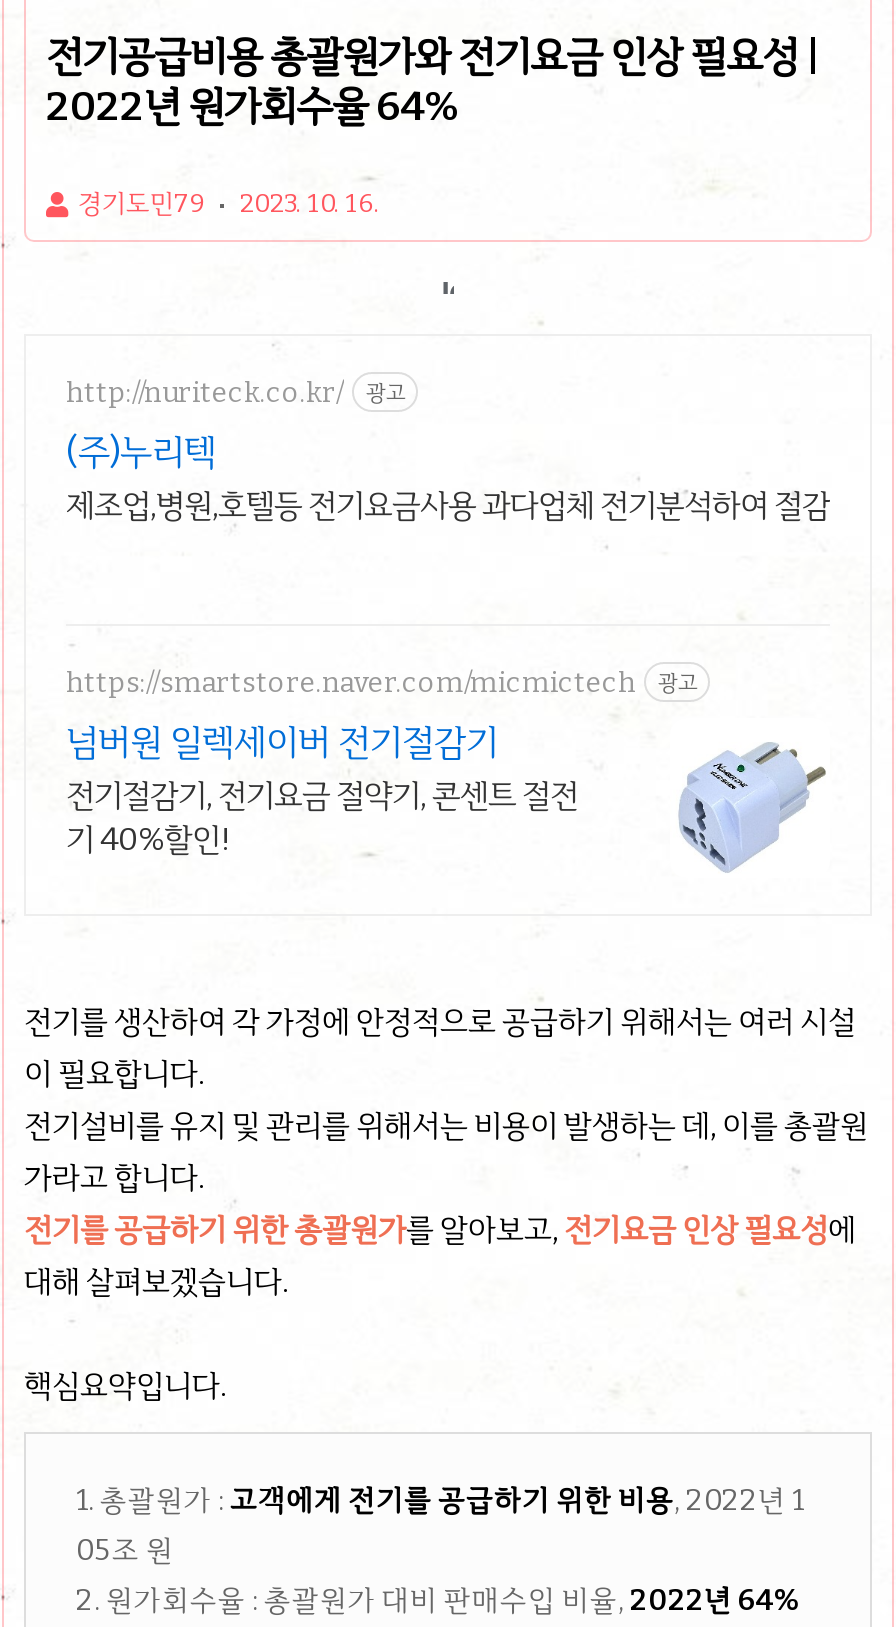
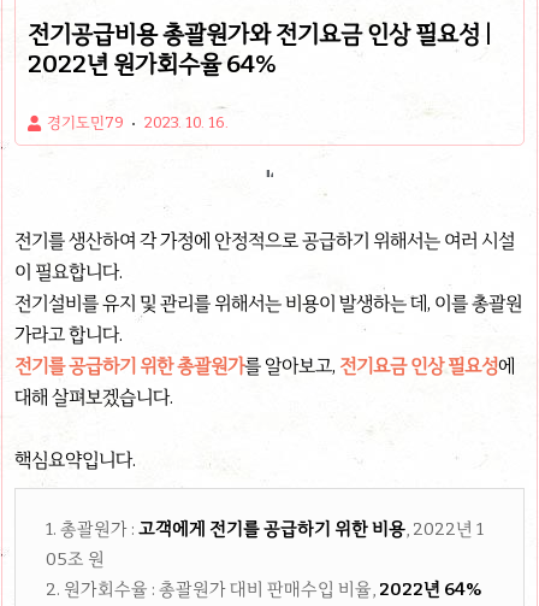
- http://nuriteck.co.kr/
- 광고
- (주)누리텍
- 제조업,병원,호텔등 전기요금사용 과다업체 전기분석하여 절감

- [image]
- https://smartstore.naver.com/micmictech
- 광고
- 넘버원 일렉세이버 전기절감기
- 전기절감기, 전기요금 절약기, 콘센트 절전
- 기 40%할인!
